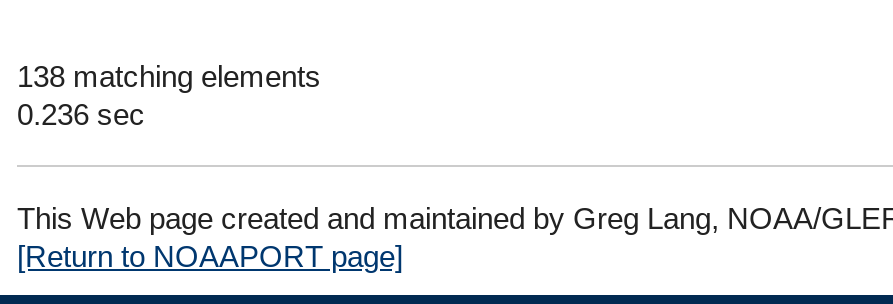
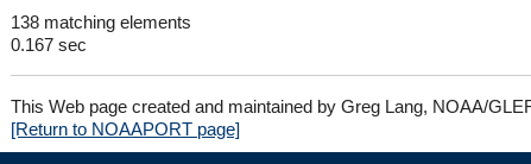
- 0.236 sec
+ 0.167 sec
